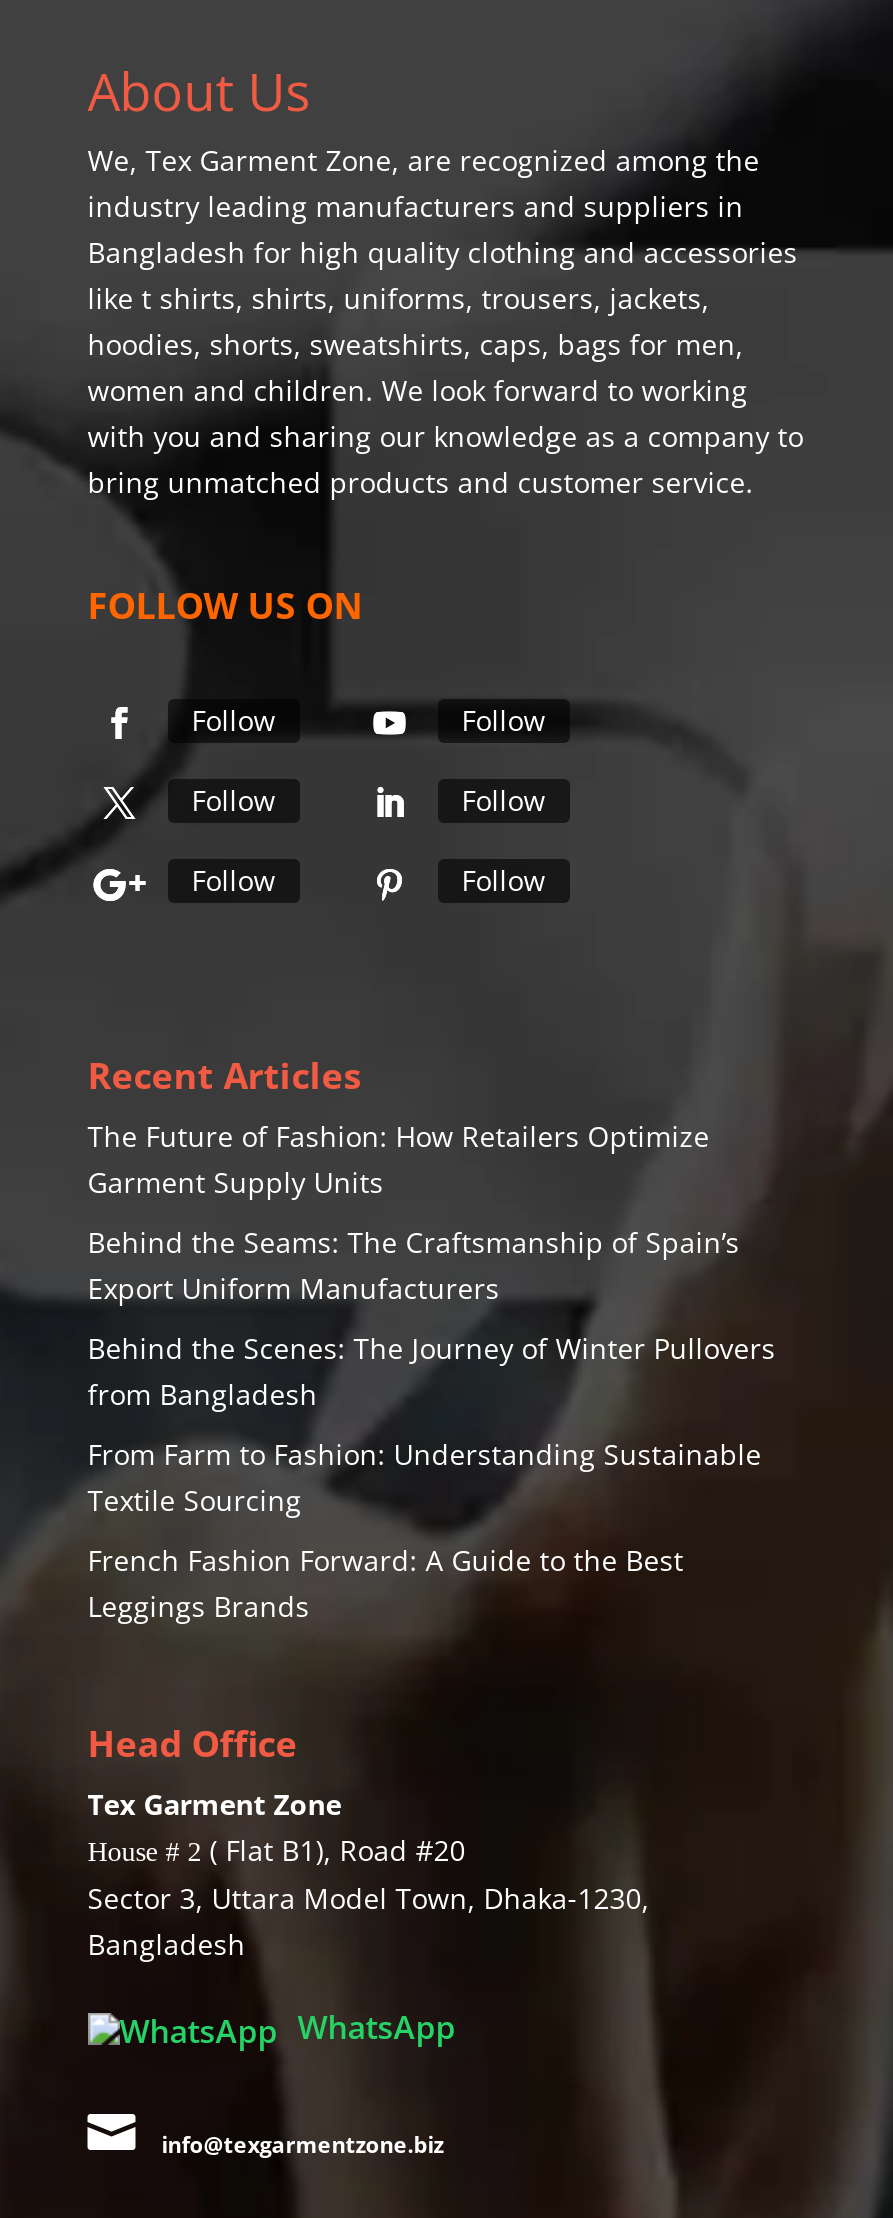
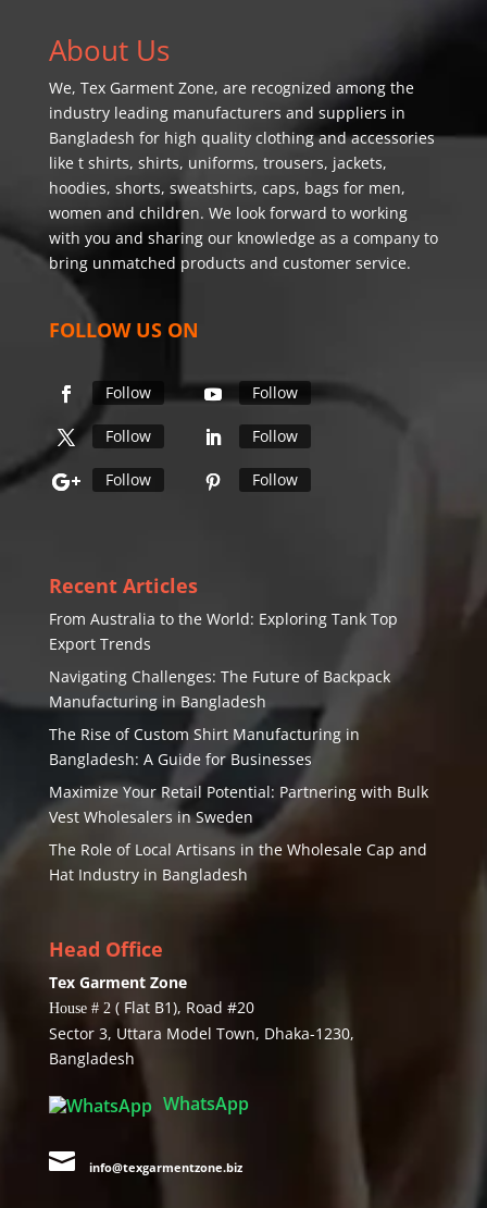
- The Future of Fashion: How Retailers Optimize
- Garment Supply Units
+ From Australia to the World: Exploring Tank Top
+ Export Trends

- Behind the Seams: The Craftsmanship of Spain’s
- Export Uniform Manufacturers
+ Navigating Challenges: The Future of Backpack
+ Manufacturing in Bangladesh

- Behind the Scenes: The Journey of Winter Pullovers
- from Bangladesh
+ The Rise of Custom Shirt Manufacturing in
+ Bangladesh: A Guide for Businesses

- From Farm to Fashion: Understanding Sustainable
- Textile Sourcing
+ Maximize Your Retail Potential: Partnering with Bulk
+ Vest Wholesalers in Sweden

- French Fashion Forward: A Guide to the Best
- Leggings Brands
+ The Role of Local Artisans in the Wholesale Cap and
+ Hat Industry in Bangladesh
